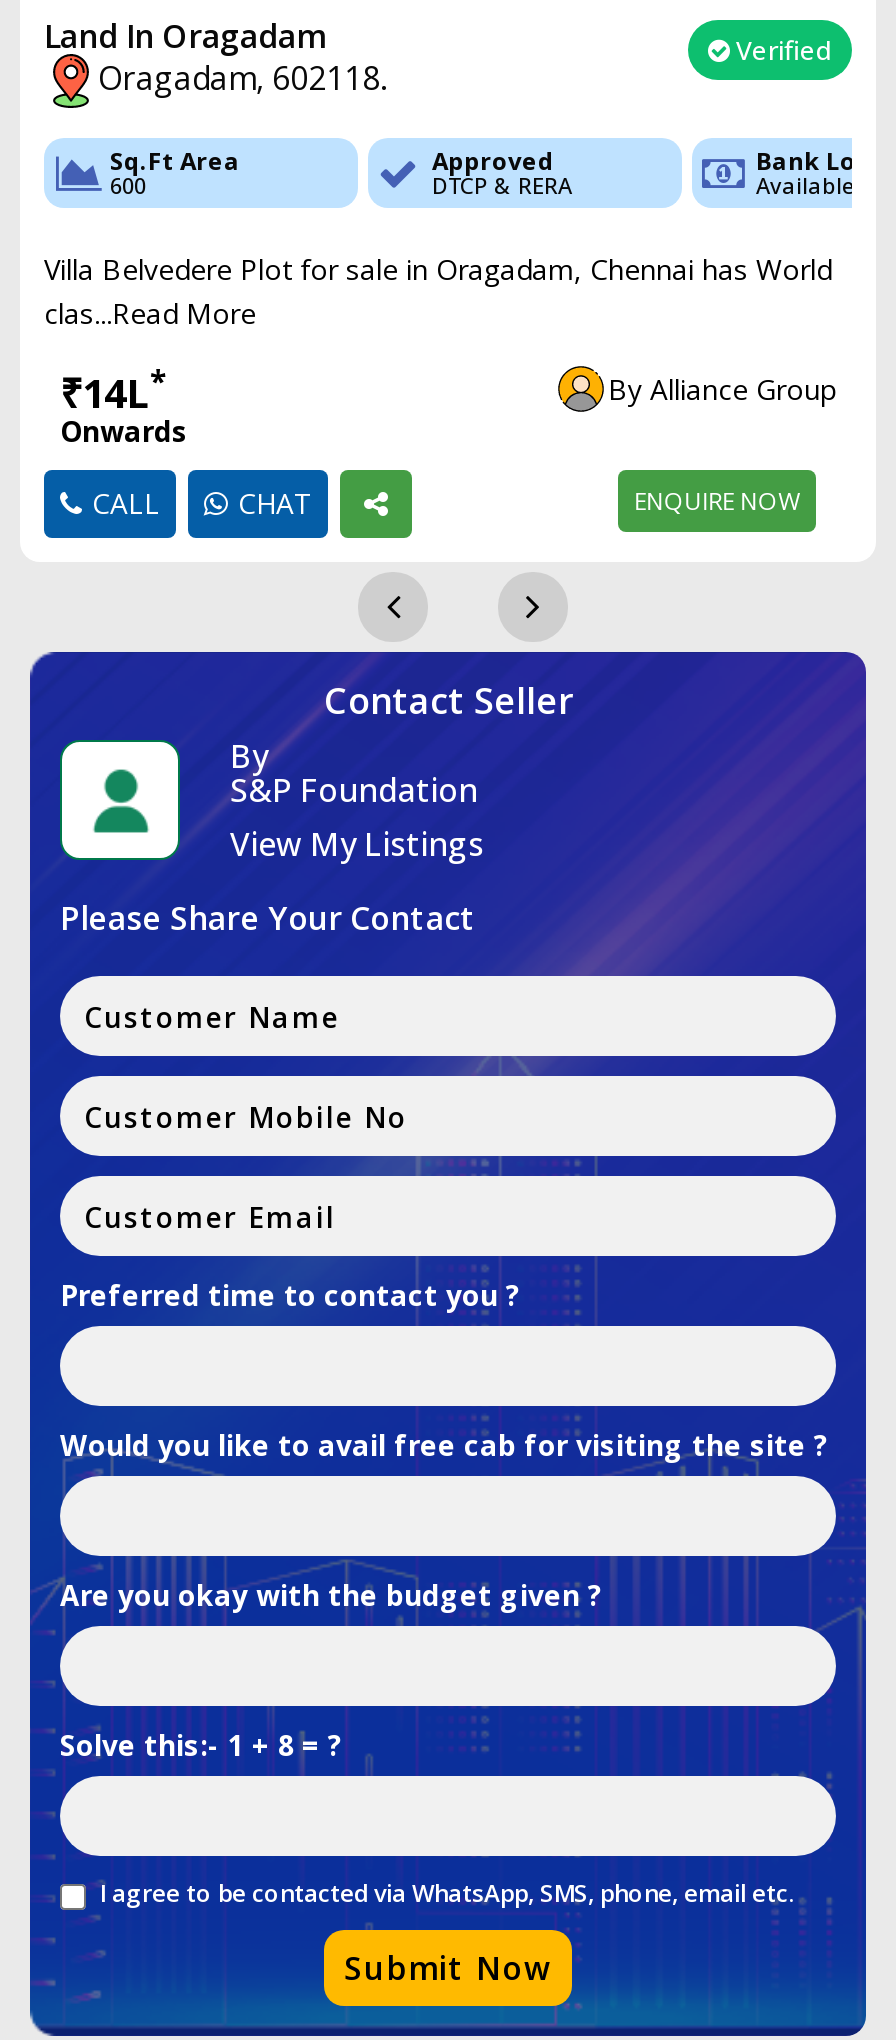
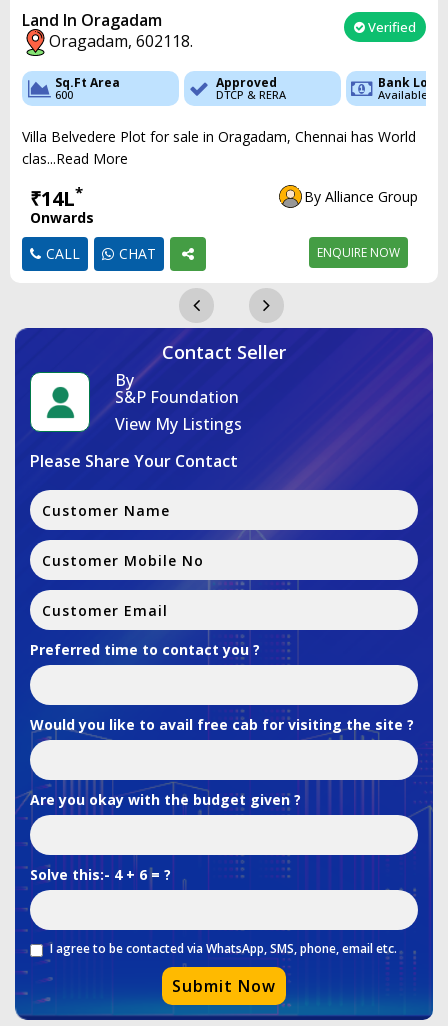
- Solve this:- 1 + 8 = ?
+ Solve this:- 4 + 6 = ?
